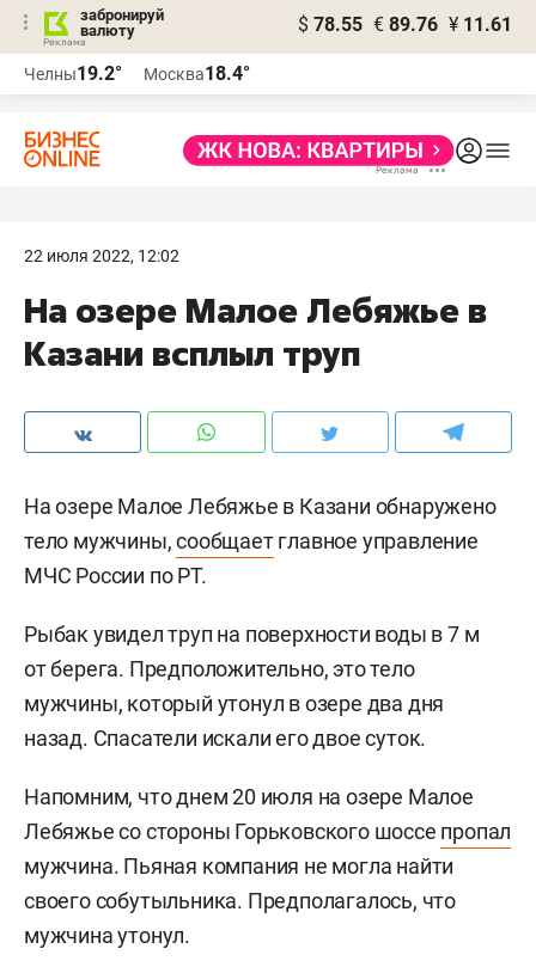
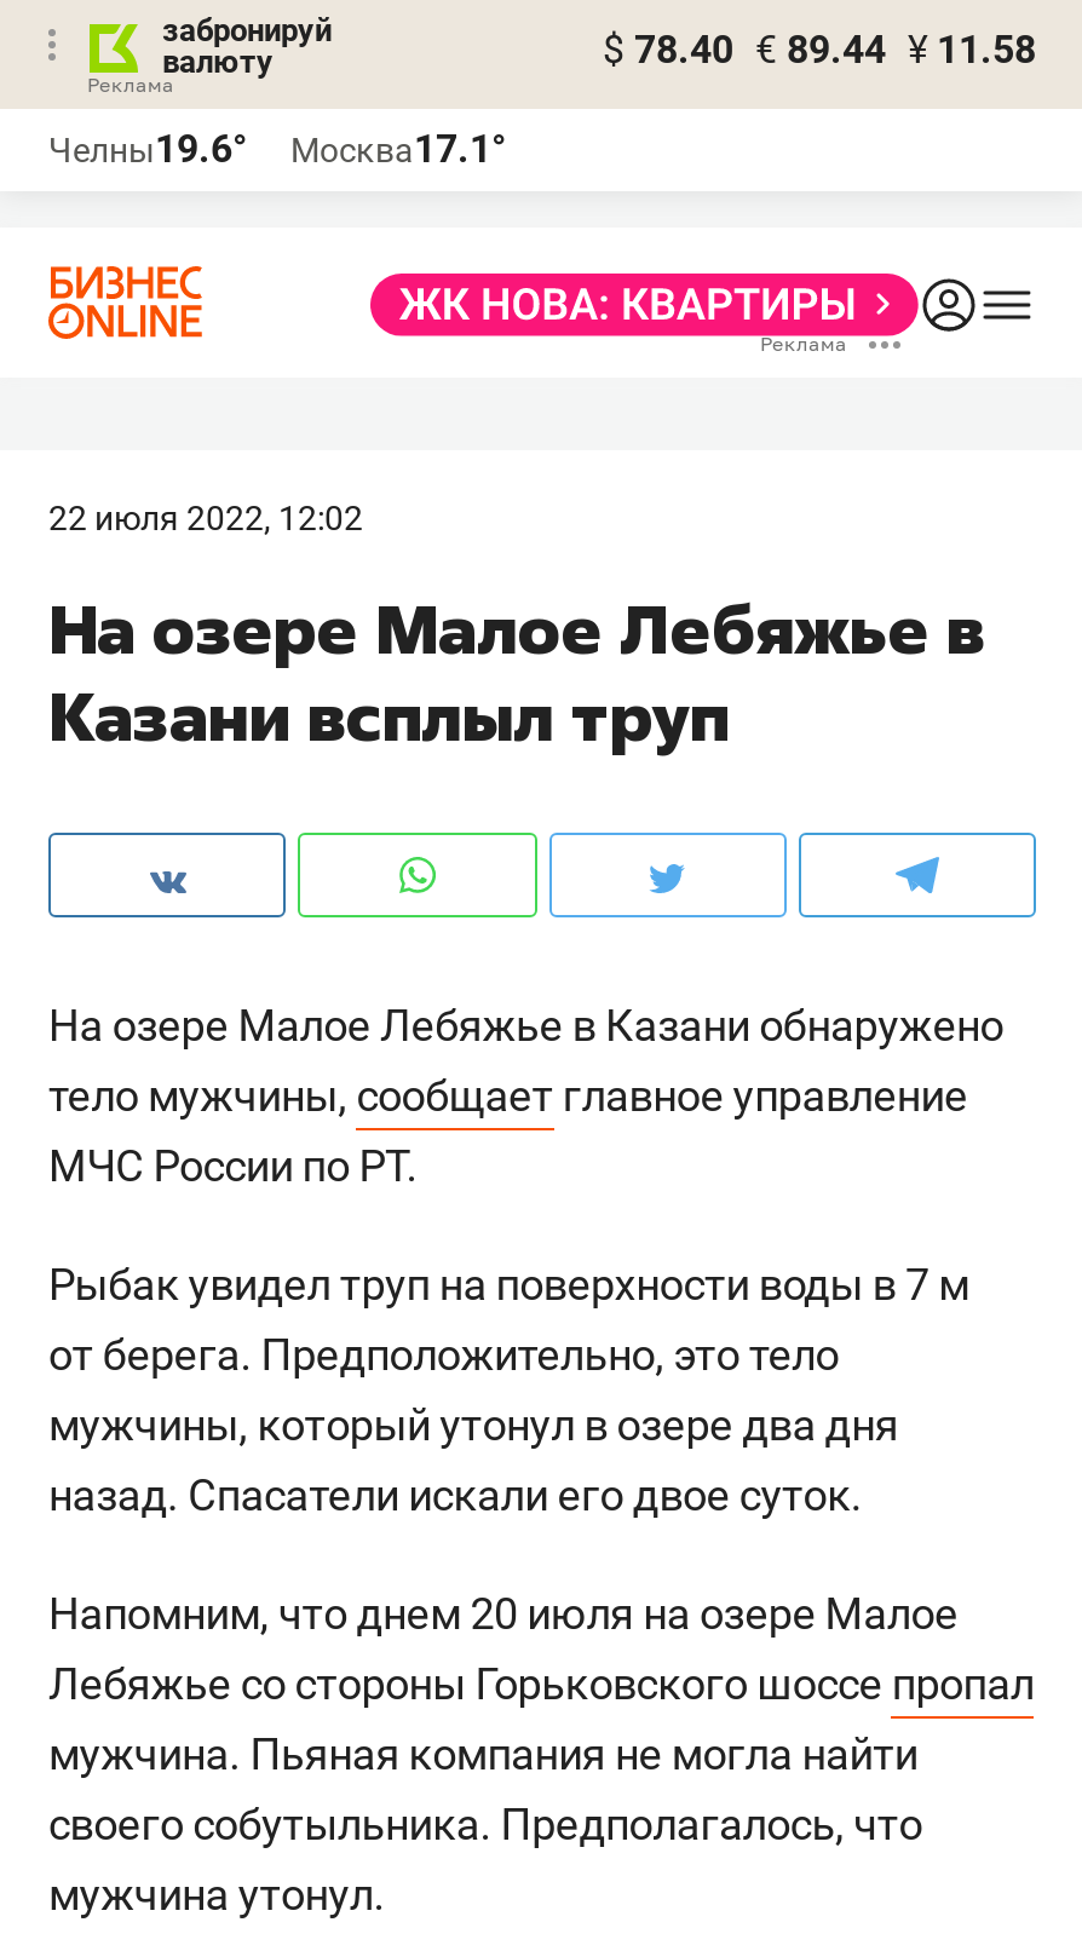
- $ 78.55 € 89.76 ¥ 11.61
+ $ 78.40 € 89.44 ¥ 11.58

- Челны19.2°
+ Челны19.6°

- Москва18.4°
+ Москва17.1°
